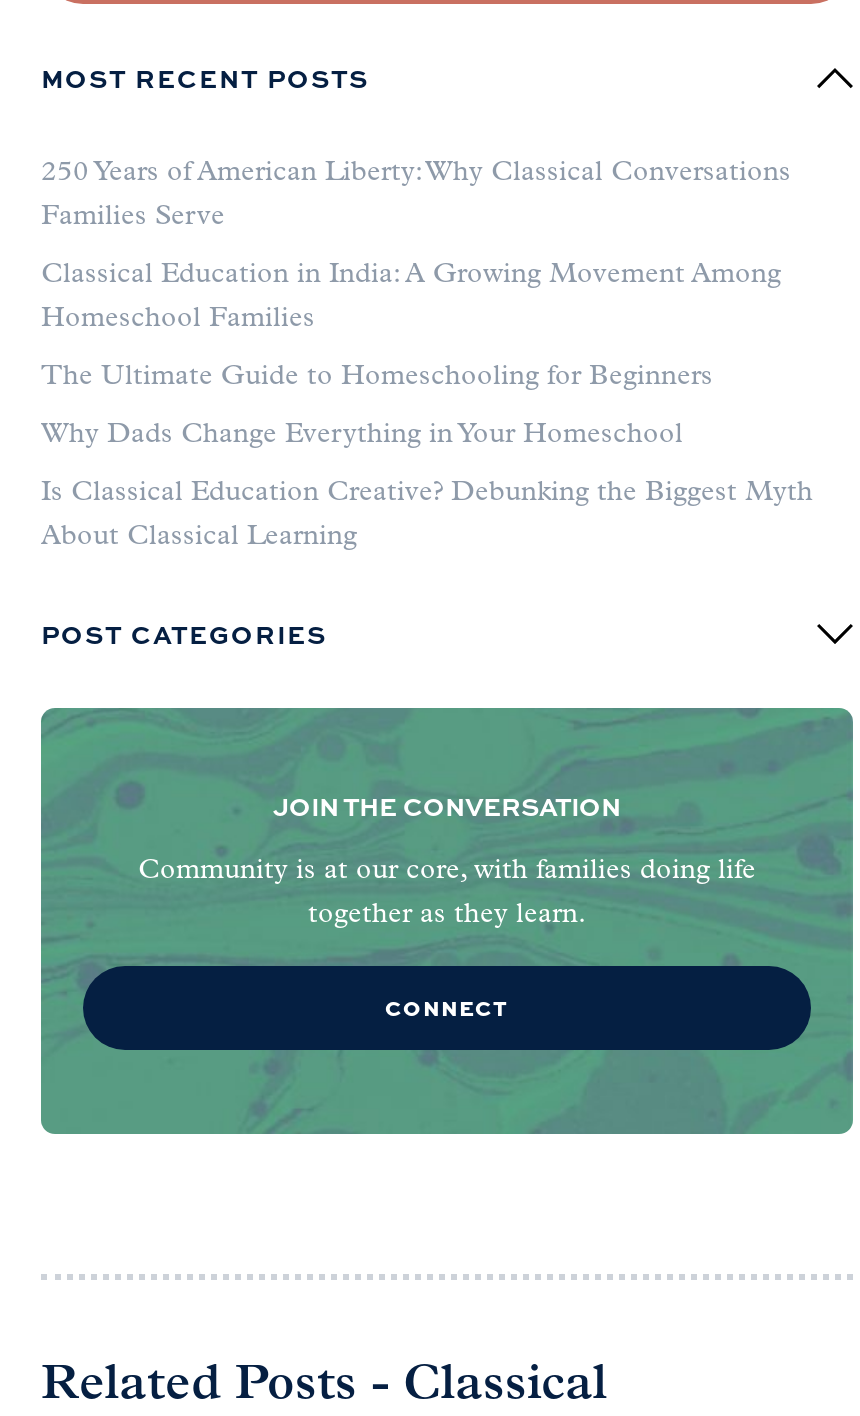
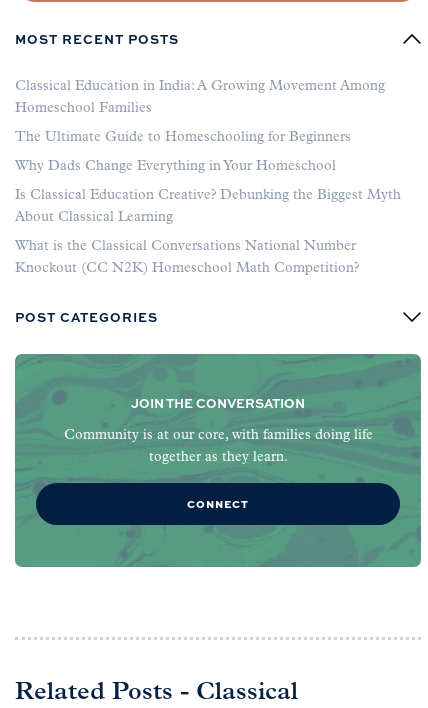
- 250 Years of American Liberty: Why Classical Conversations
- Families Serve

moved up: Classical Education in India: A Growing Movement Among | Homeschool Families | The Ultimate Guide to Homeschooling for Beginners | Why Dads Change Everything in Your Homeschool | Is Classical Education Creative? Debunking the Biggest Myth | About Classical Learning

+ What is the Classical Conversations National Number
+ Knockout (CC N2K) Homeschool Math Competition?
